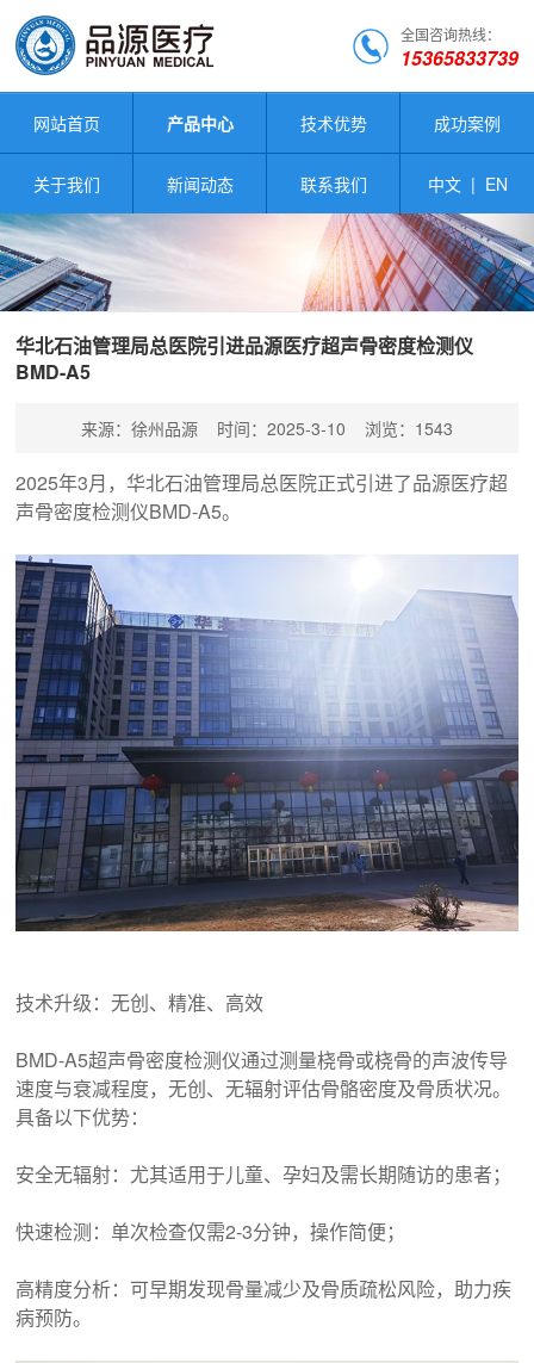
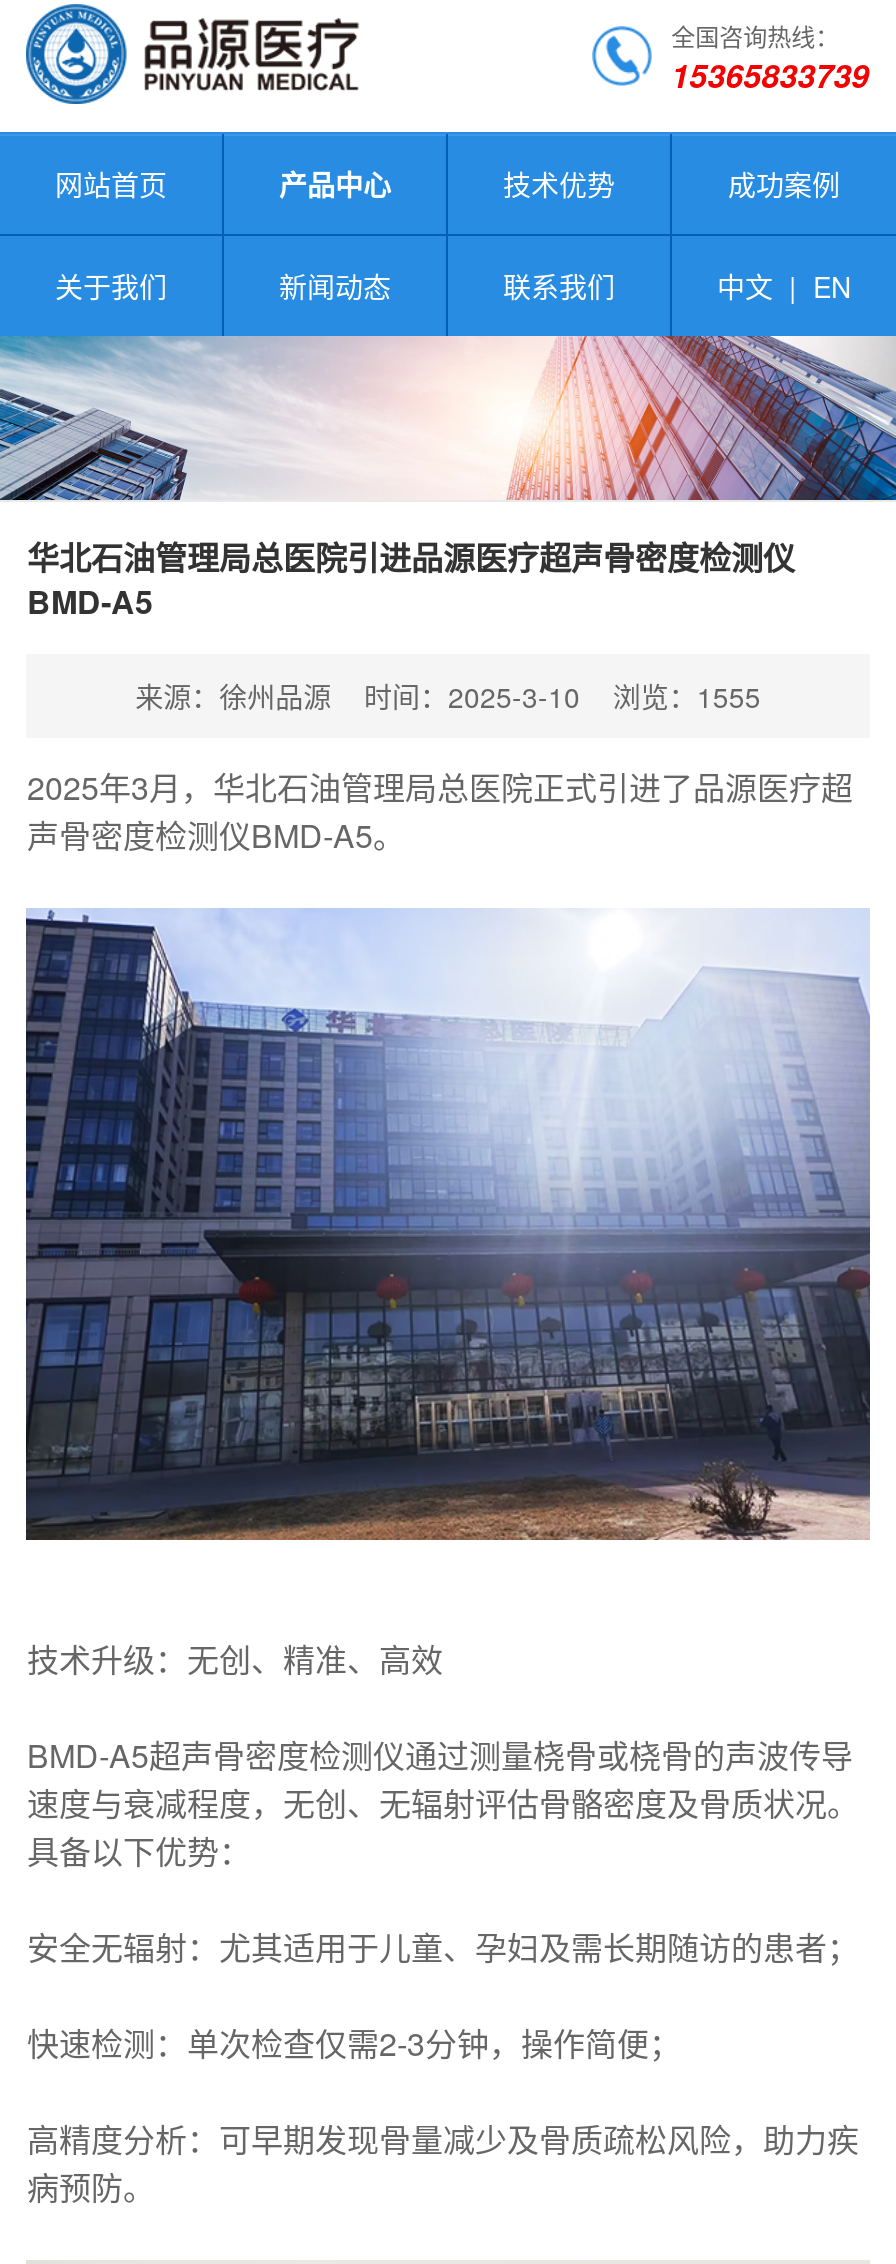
- 来源：徐州品源 时间：2025-3-10 浏览：1543
+ 来源：徐州品源 时间：2025-3-10 浏览：1555
